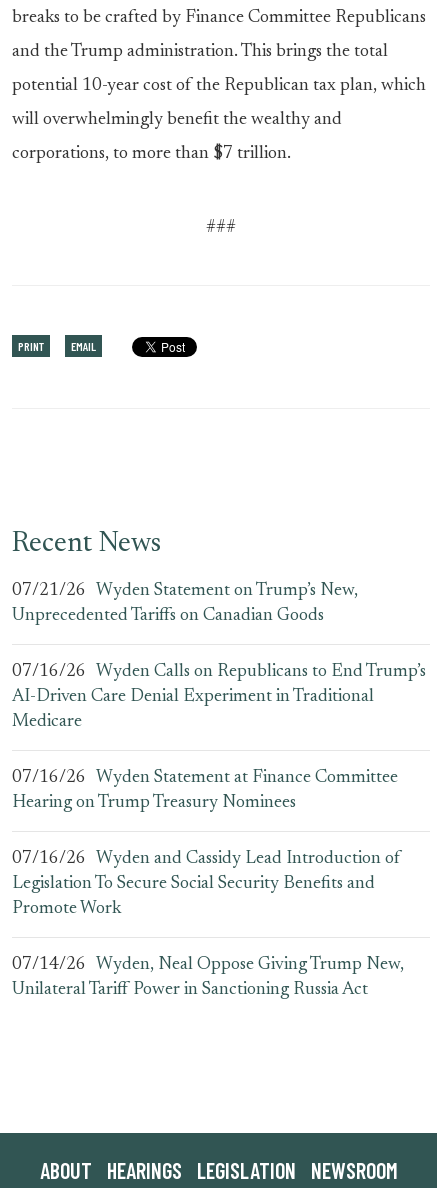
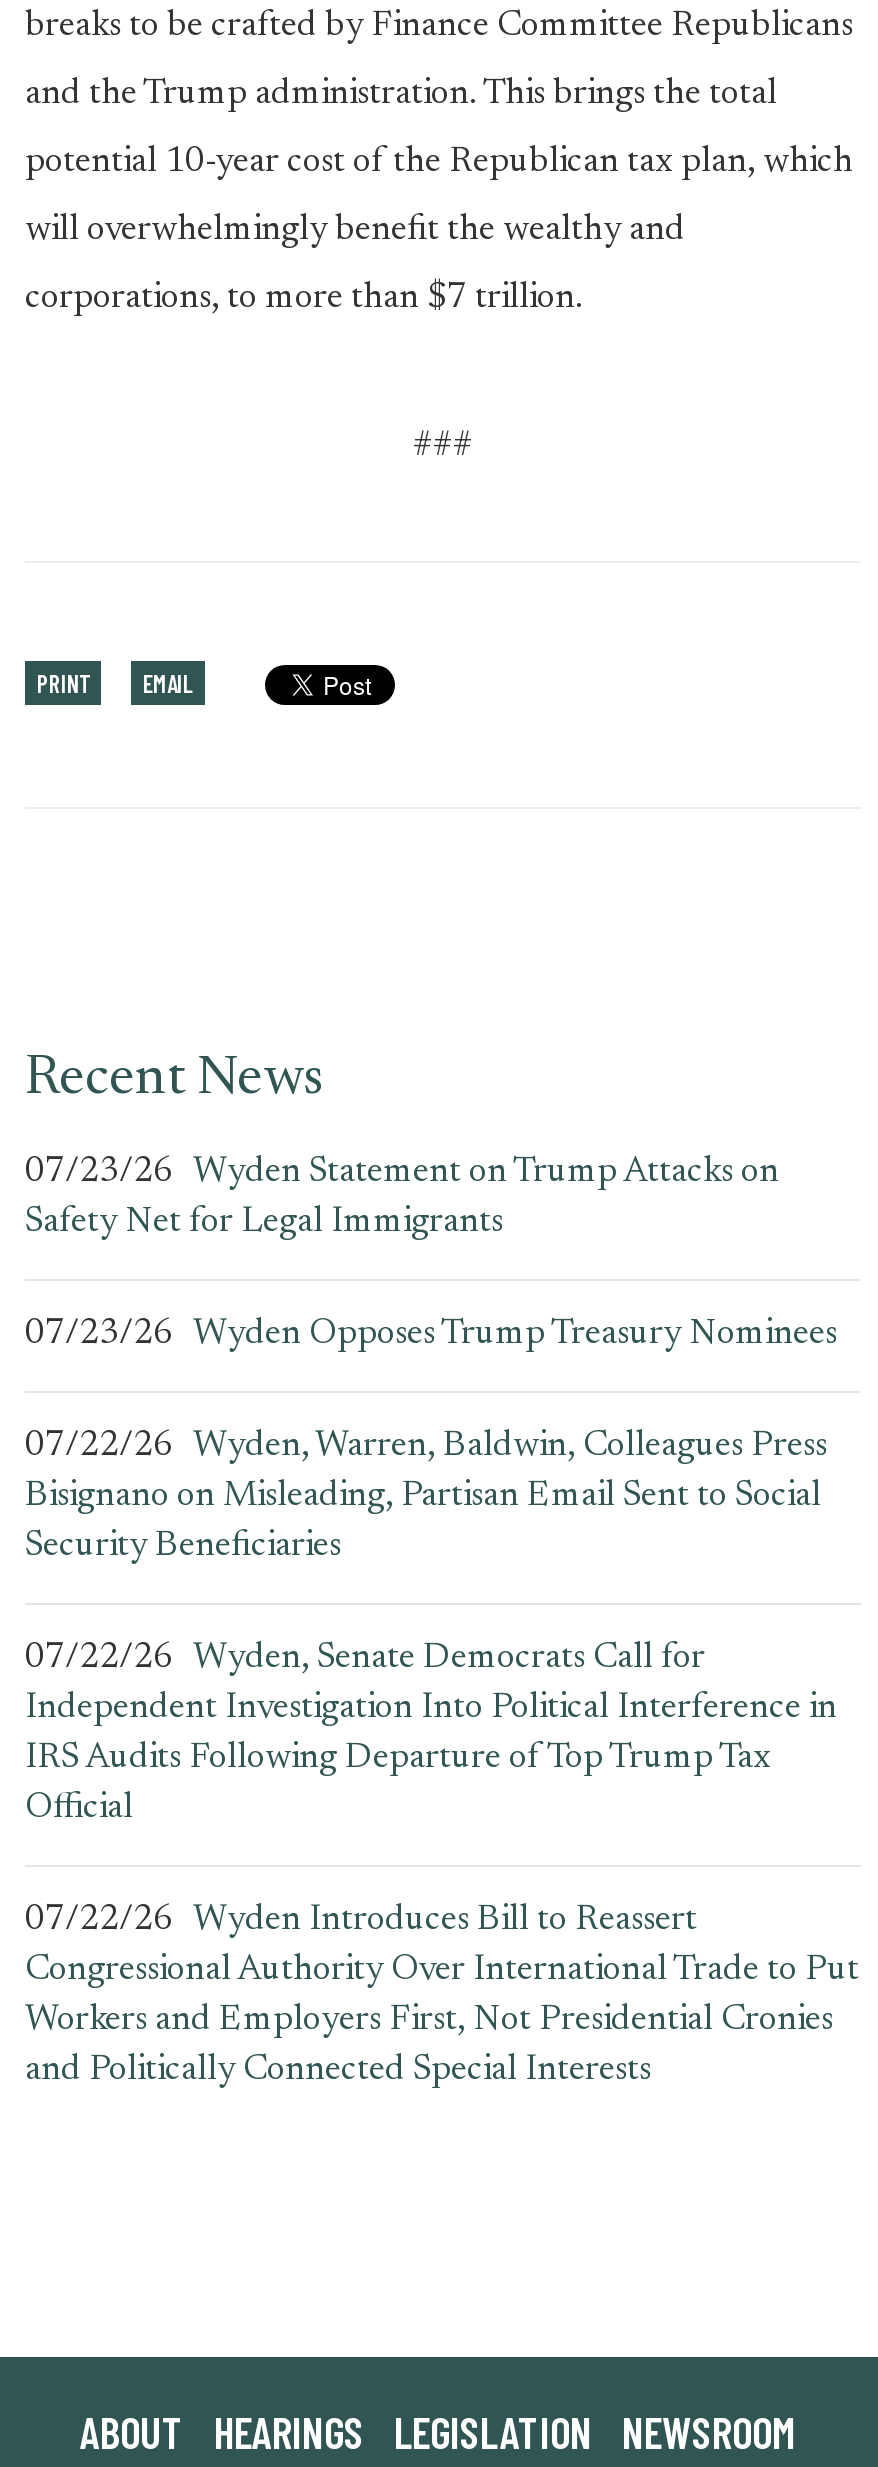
- 07/21/26 Wyden Statement on Trump’s New,
- Unprecedented Tariffs on Canadian Goods
+ 07/23/26 Wyden Statement on Trump Attacks on
+ Safety Net for Legal Immigrants

- 07/16/26 Wyden Calls on Republicans to End Trump’s
- AI-Driven Care Denial Experiment in Traditional
- Medicare
+ 07/23/26 Wyden Opposes Trump Treasury Nominees

- 07/16/26 Wyden Statement at Finance Committee
- Hearing on Trump Treasury Nominees
+ 07/22/26 Wyden, Warren, Baldwin, Colleagues Press
+ Bisignano on Misleading, Partisan Email Sent to Social
+ Security Beneficiaries

- 07/16/26 Wyden and Cassidy Lead Introduction of
- Legislation To Secure Social Security Benefits and
- Promote Work
+ 07/22/26 Wyden, Senate Democrats Call for
+ Independent Investigation Into Political Interference in
+ IRS Audits Following Departure of Top Trump Tax
+ Official

- 07/14/26 Wyden, Neal Oppose Giving Trump New,
- Unilateral Tariff Power in Sanctioning Russia Act
+ 07/22/26 Wyden Introduces Bill to Reassert
+ Congressional Authority Over International Trade to Put
+ Workers and Employers First, Not Presidential Cronies
+ and Politically Connected Special Interests
